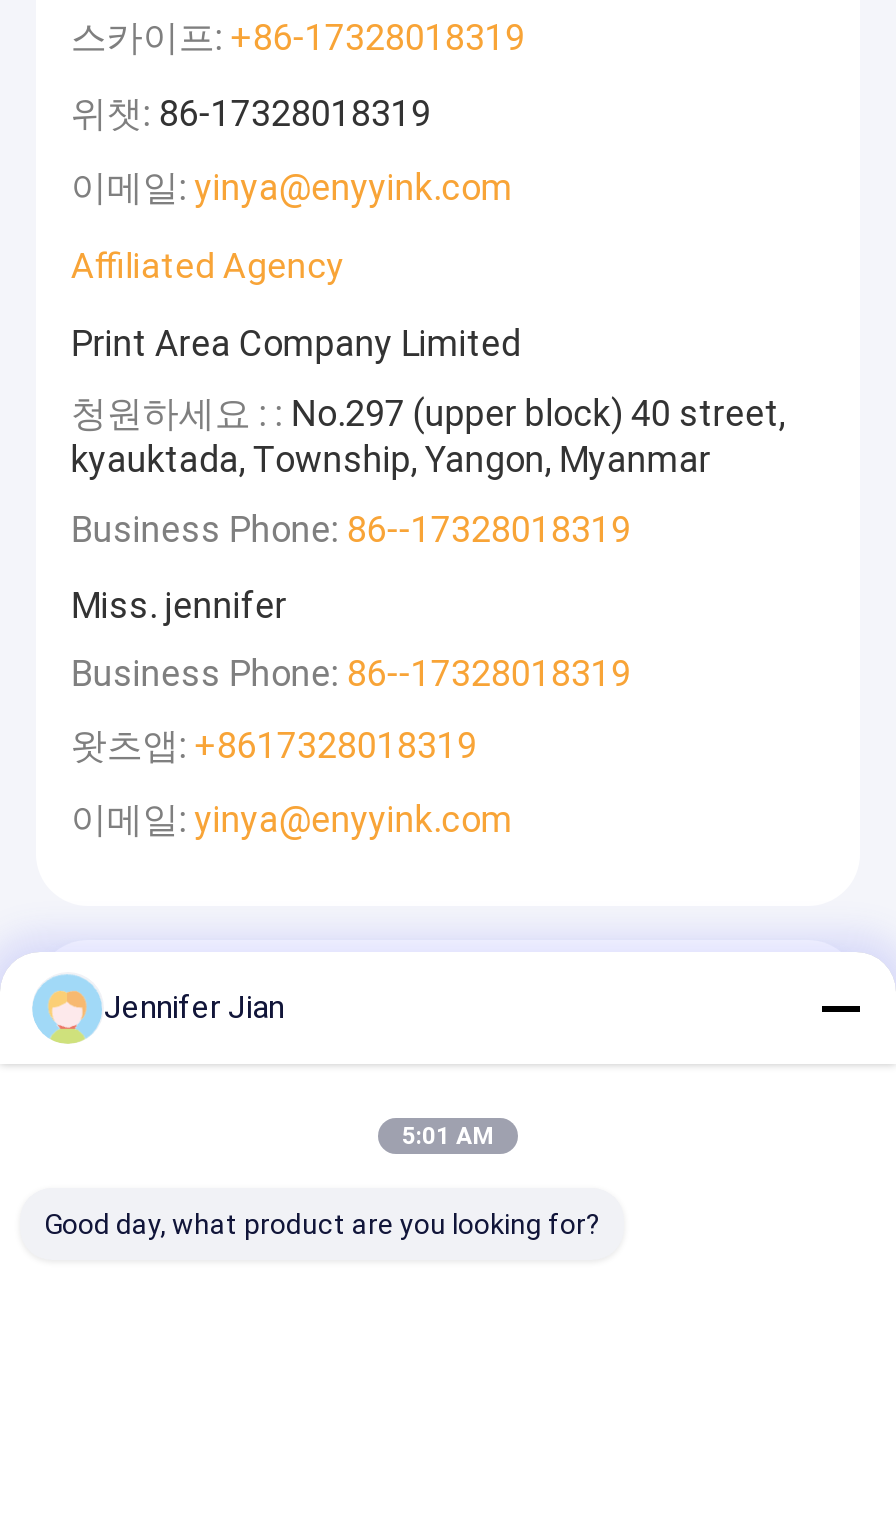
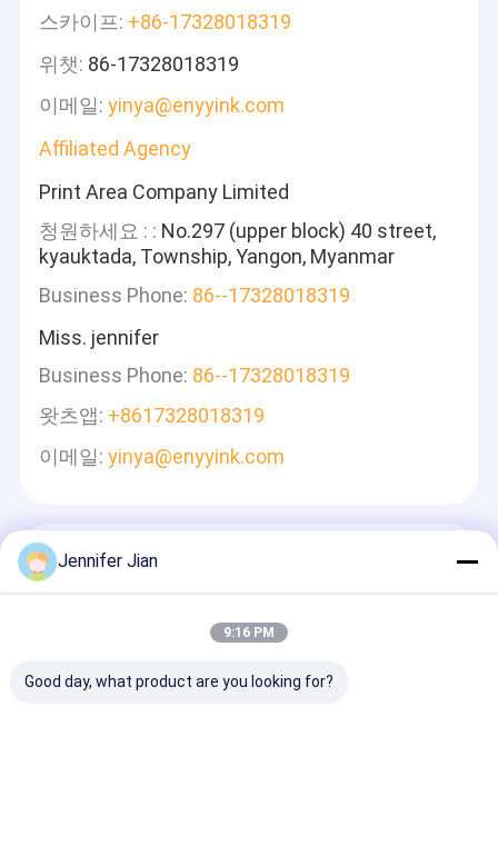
- 5:01 AM
+ 9:16 PM
